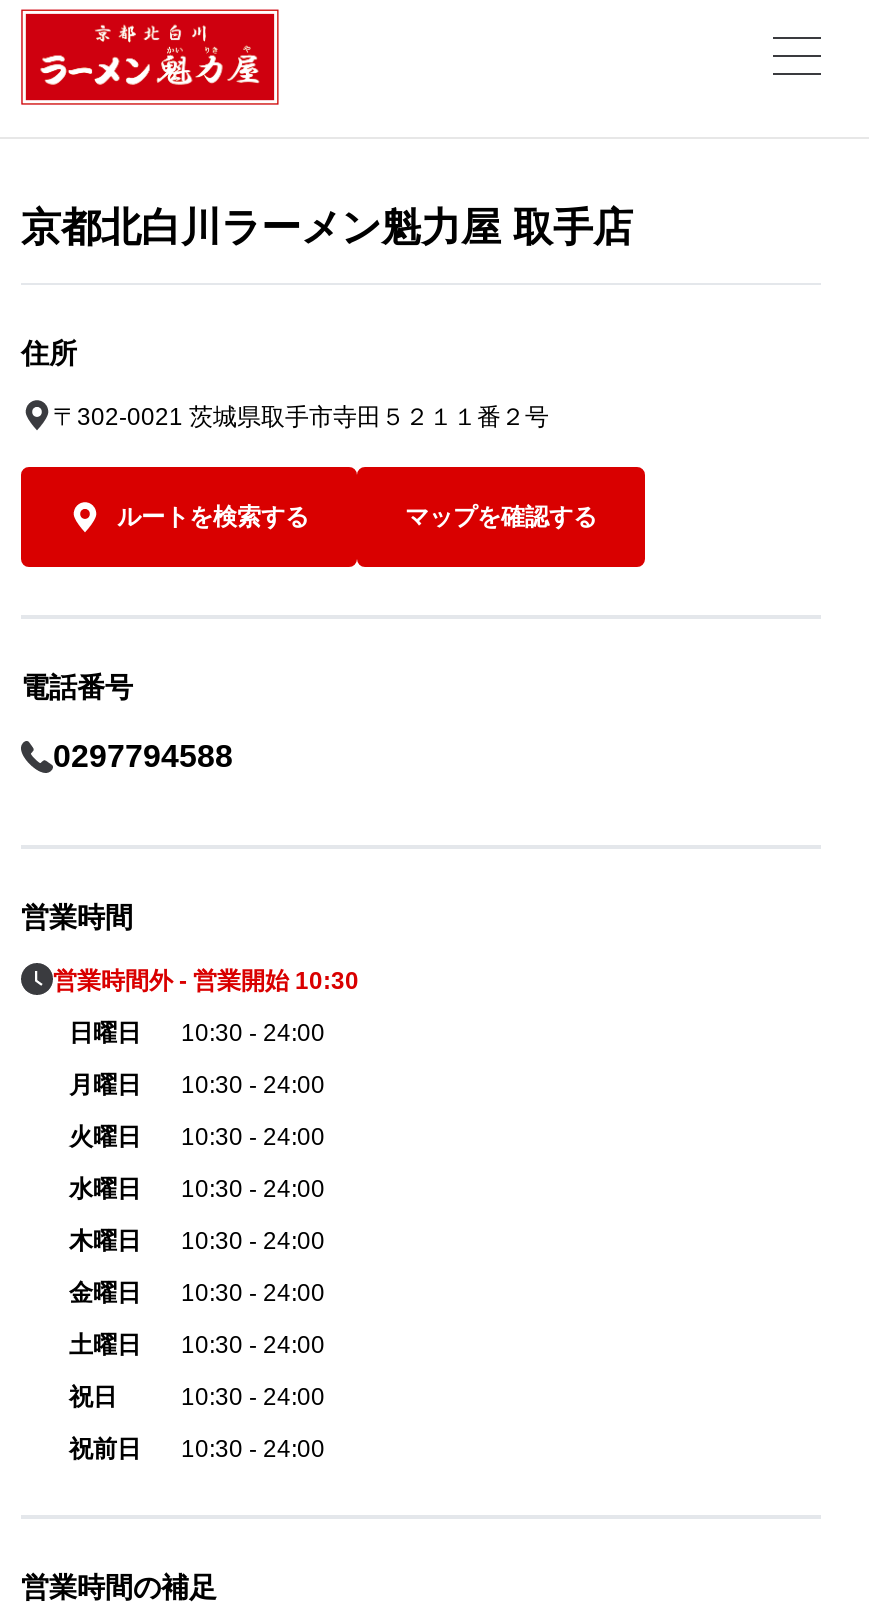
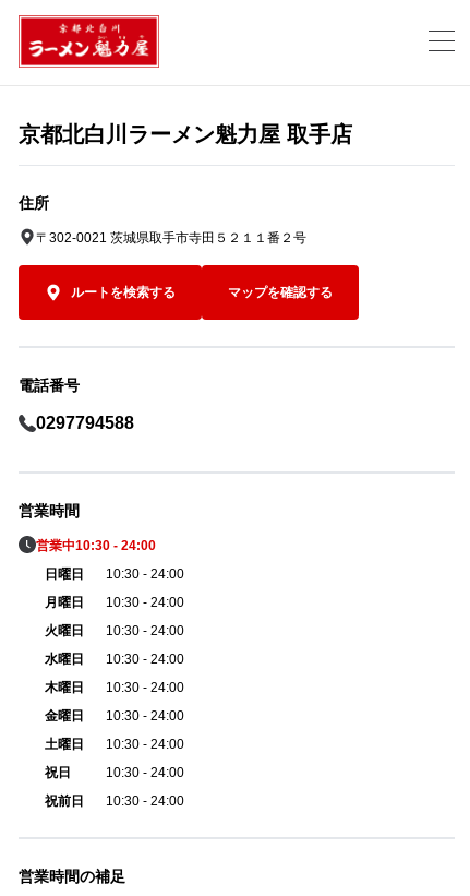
- 営業時間外 - 営業開始 10:30
+ 営業中10:30 - 24:00
